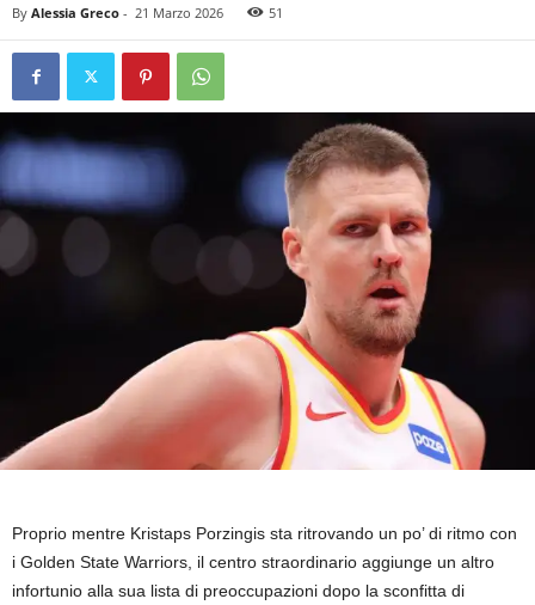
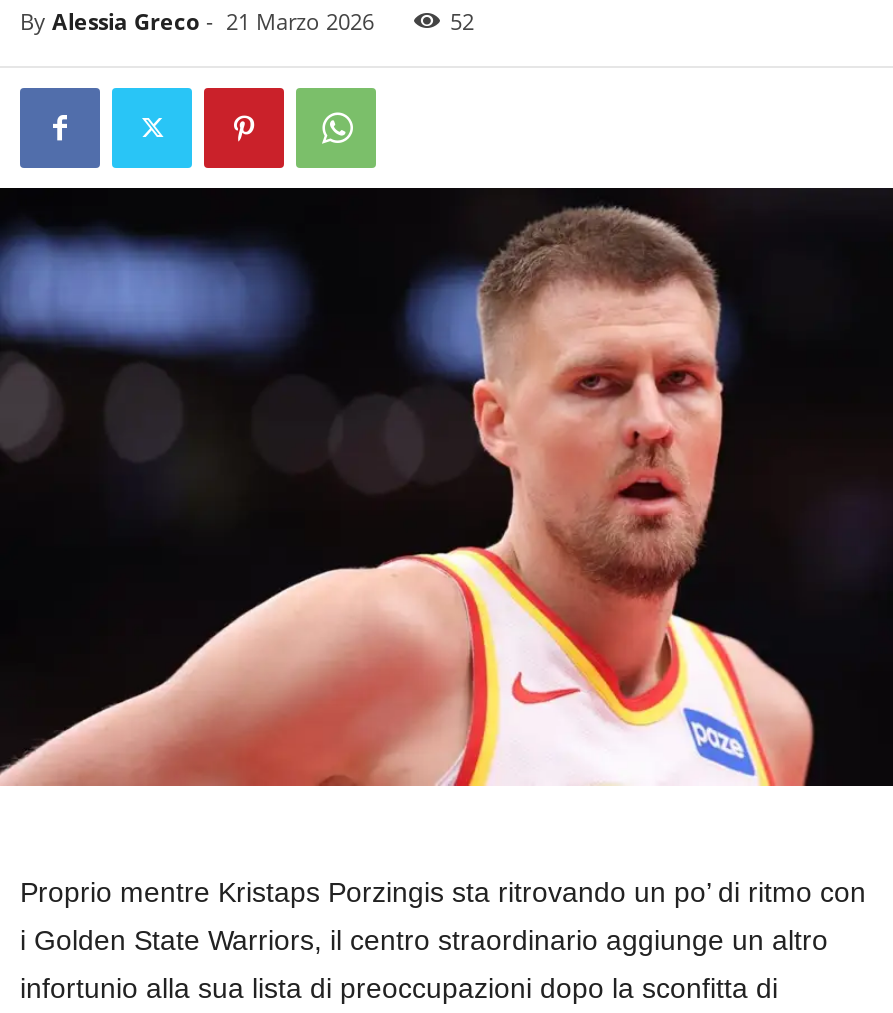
- 51
+ 52
